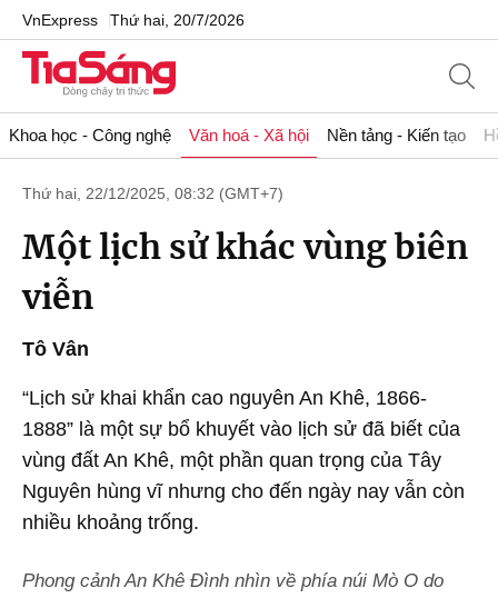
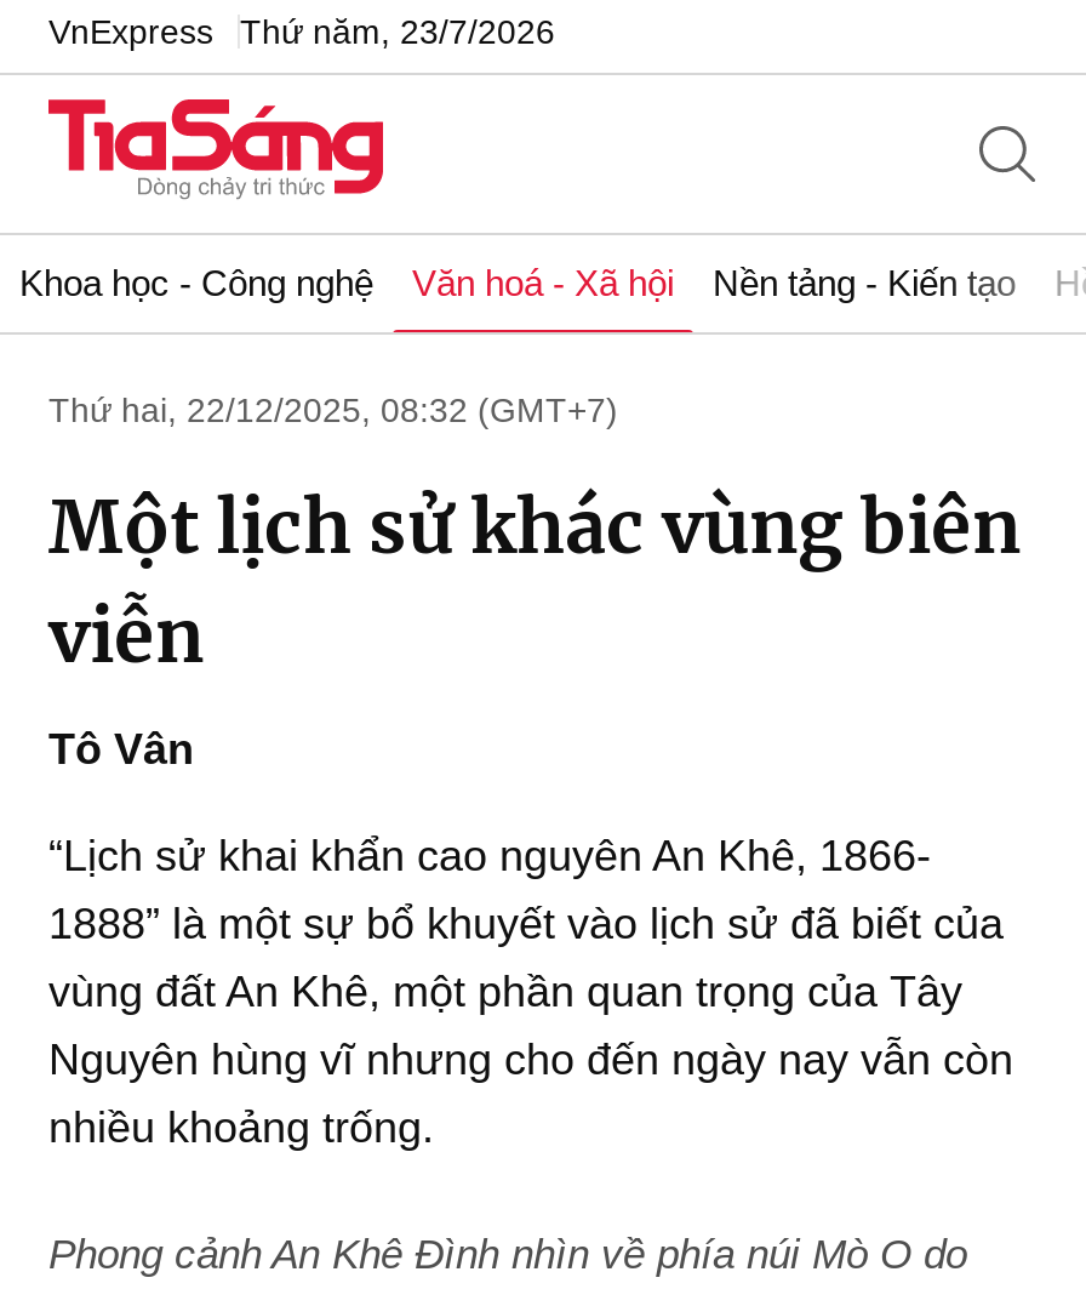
- VnExpress Thứ hai, 20/7/2026
+ VnExpress Thứ năm, 23/7/2026
